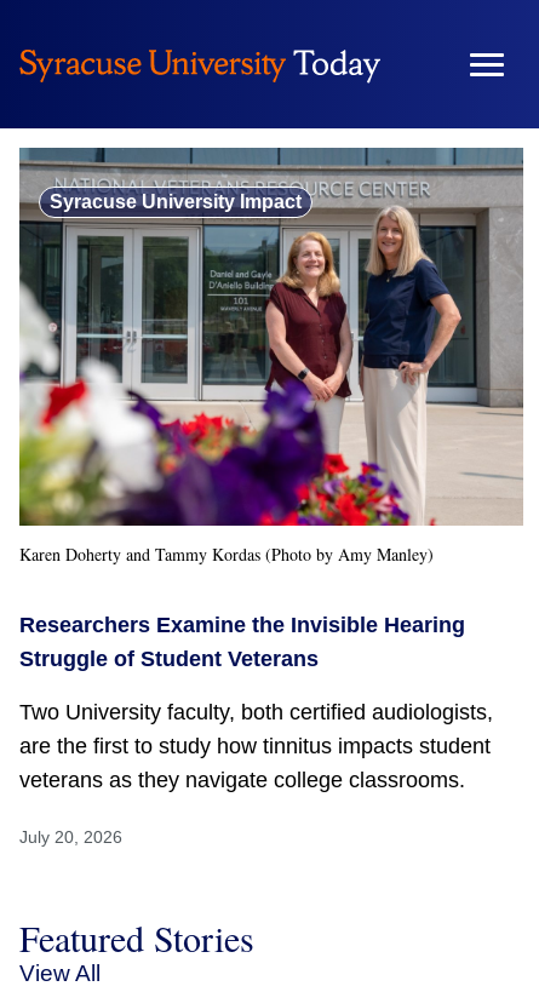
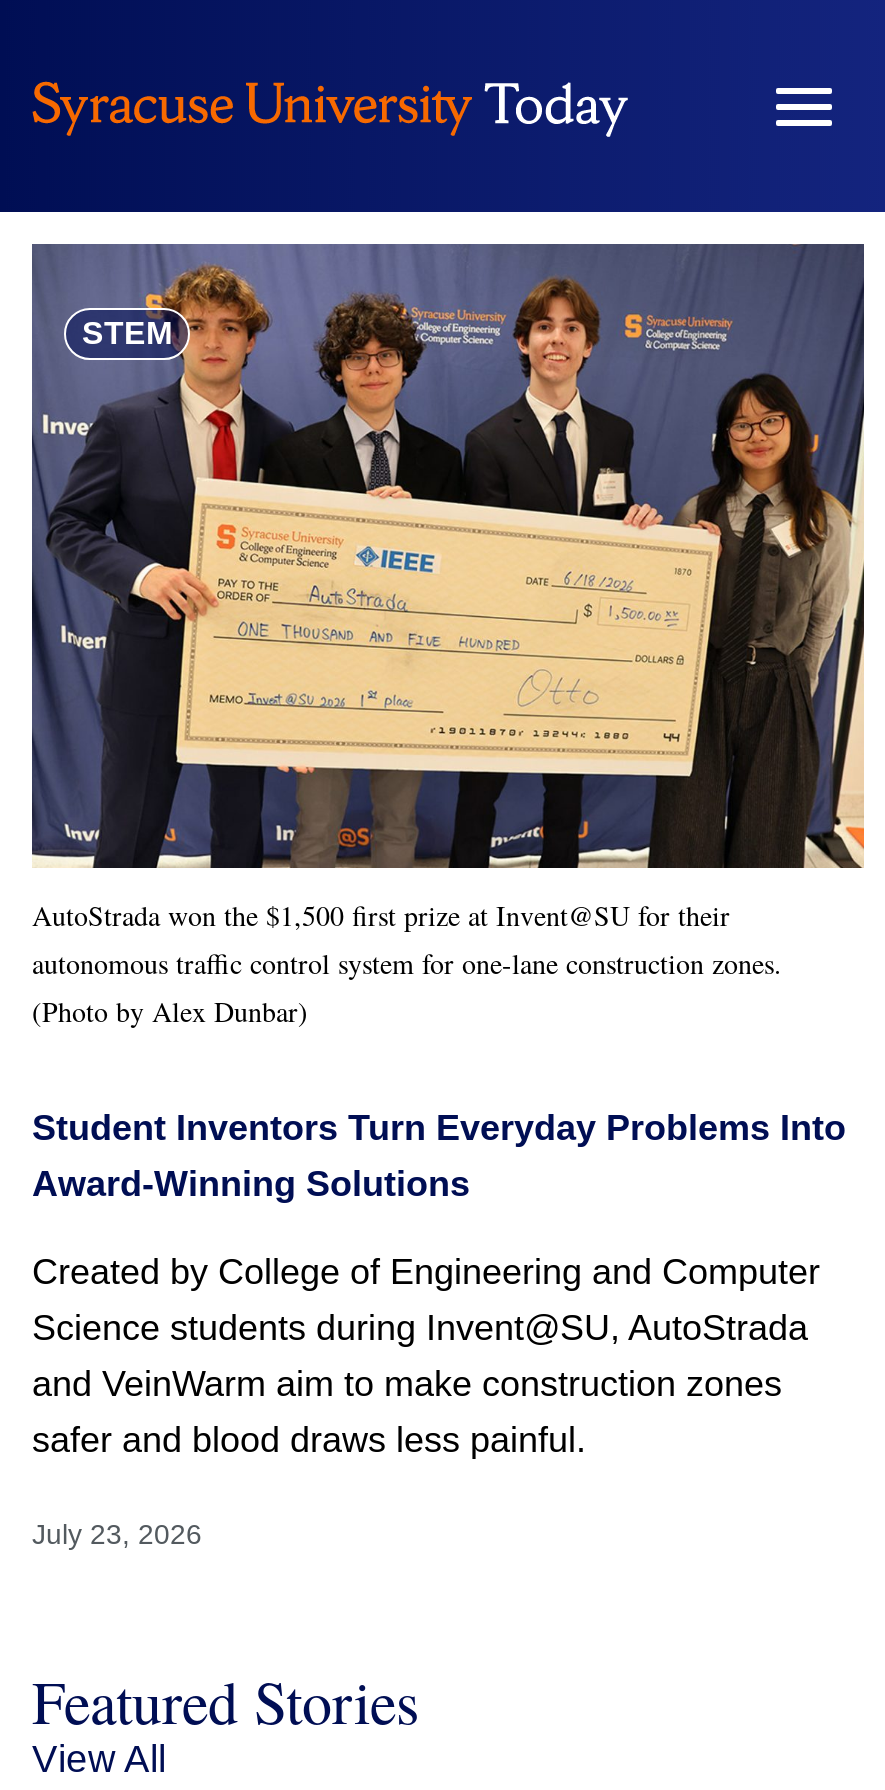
- [image]
- Syracuse University Impact
+ [image]
+ STEM

- Karen Doherty and Tammy Kordas (Photo by Amy Manley)
+ AutoStrada won the $1,500 first prize at Invent@SU for their
+ autonomous traffic control system for one-lane construction zones.
+ (Photo by Alex Dunbar)

- Researchers Examine the Invisible Hearing
- Struggle of Student Veterans
+ Student Inventors Turn Everyday Problems Into
+ Award-Winning Solutions

- Two University faculty, both certified audiologists,
- are the first to study how tinnitus impacts student
- veterans as they navigate college classrooms.
+ Created by College of Engineering and Computer
+ Science students during Invent@SU, AutoStrada
+ and VeinWarm aim to make construction zones
+ safer and blood draws less painful.

- July 20, 2026
+ July 23, 2026
